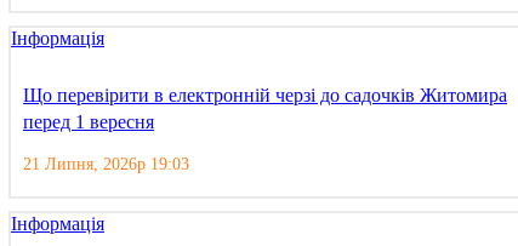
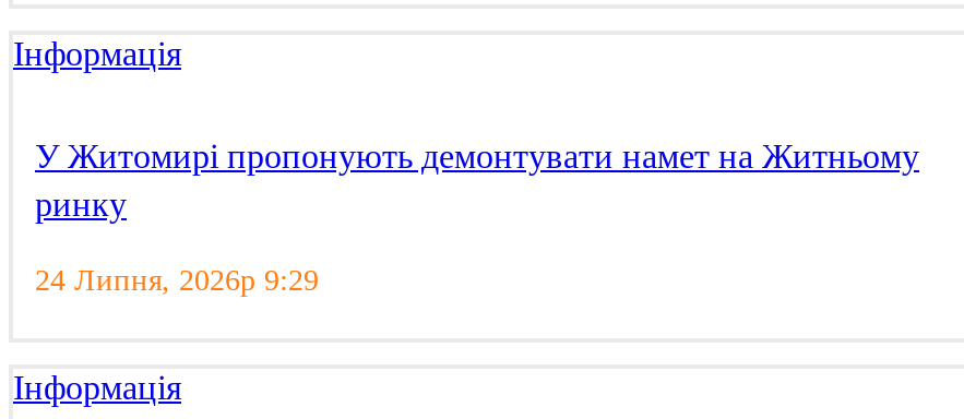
- Що перевірити в електронній черзі до садочків Житомира
- перед 1 вересня
+ У Житомирі пропонують демонтувати намет на Житньому
+ ринку

- 21 Липня, 2026р 19:03
+ 24 Липня, 2026р 9:29
